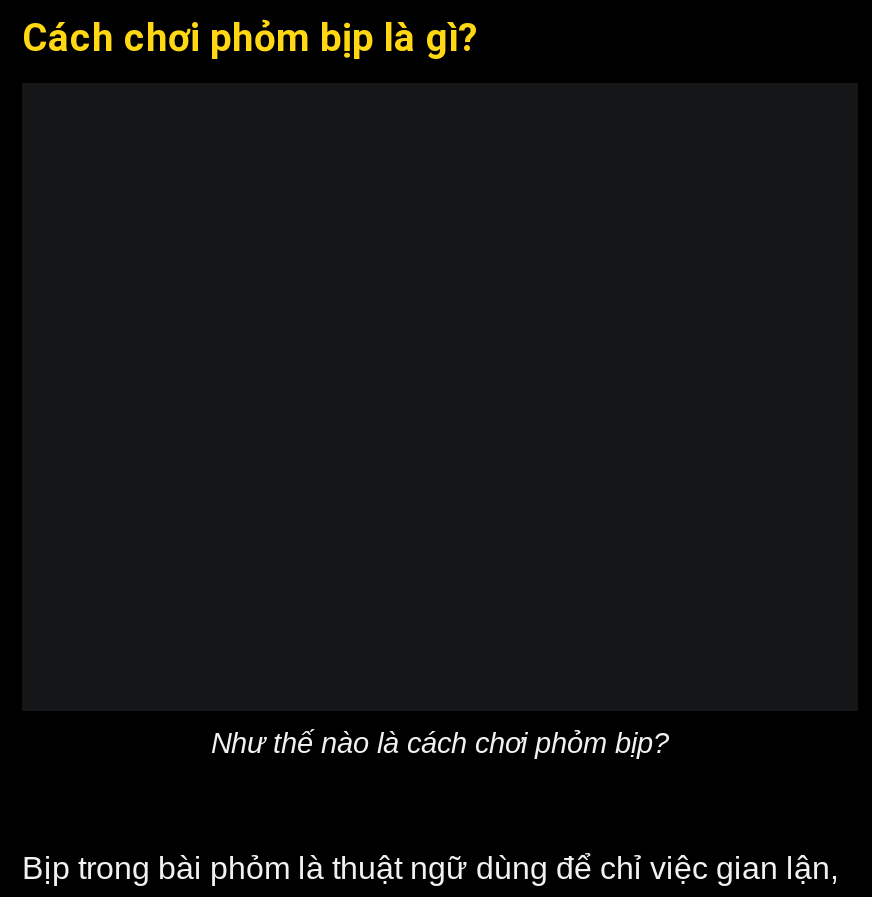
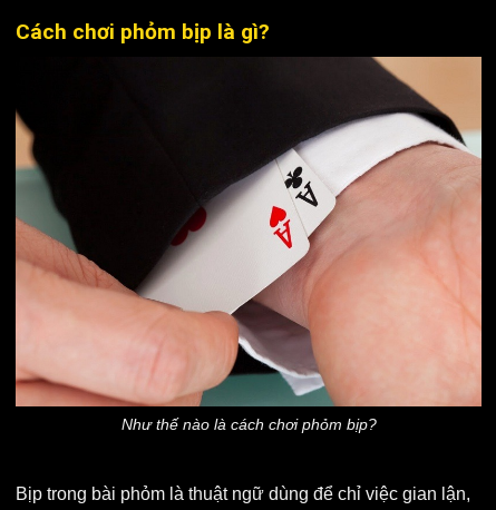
+ [image]
